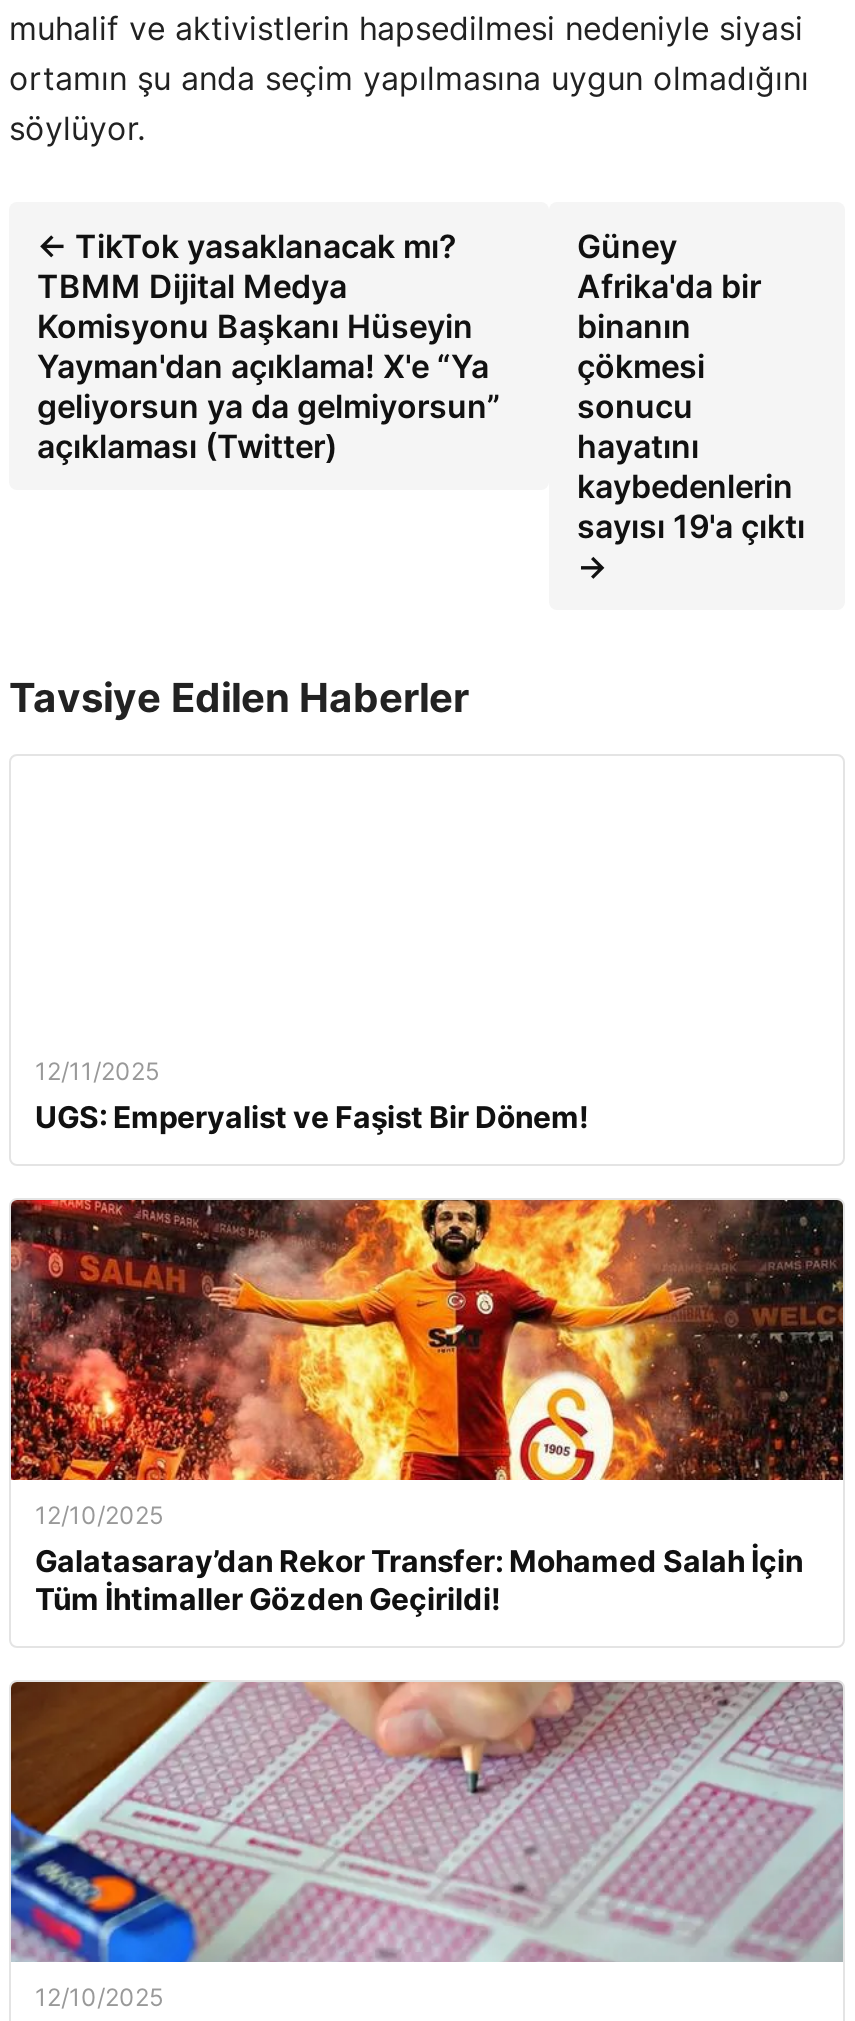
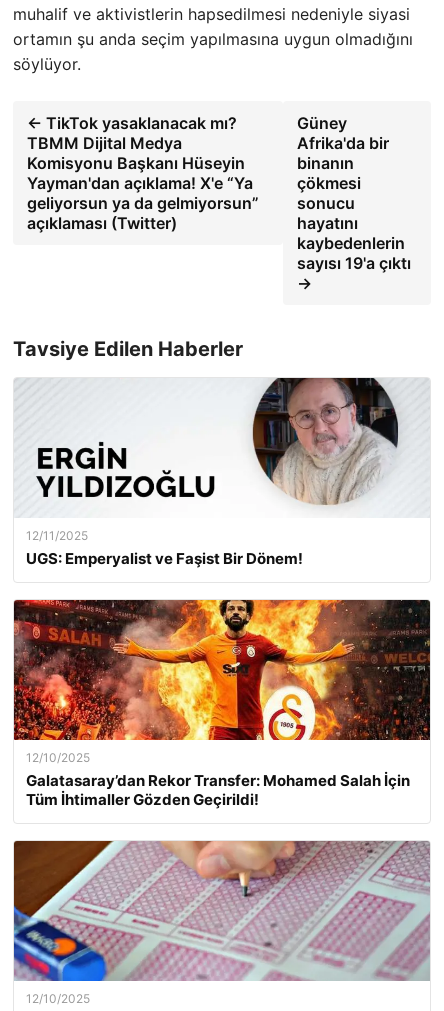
+ [image]

+ [image]
